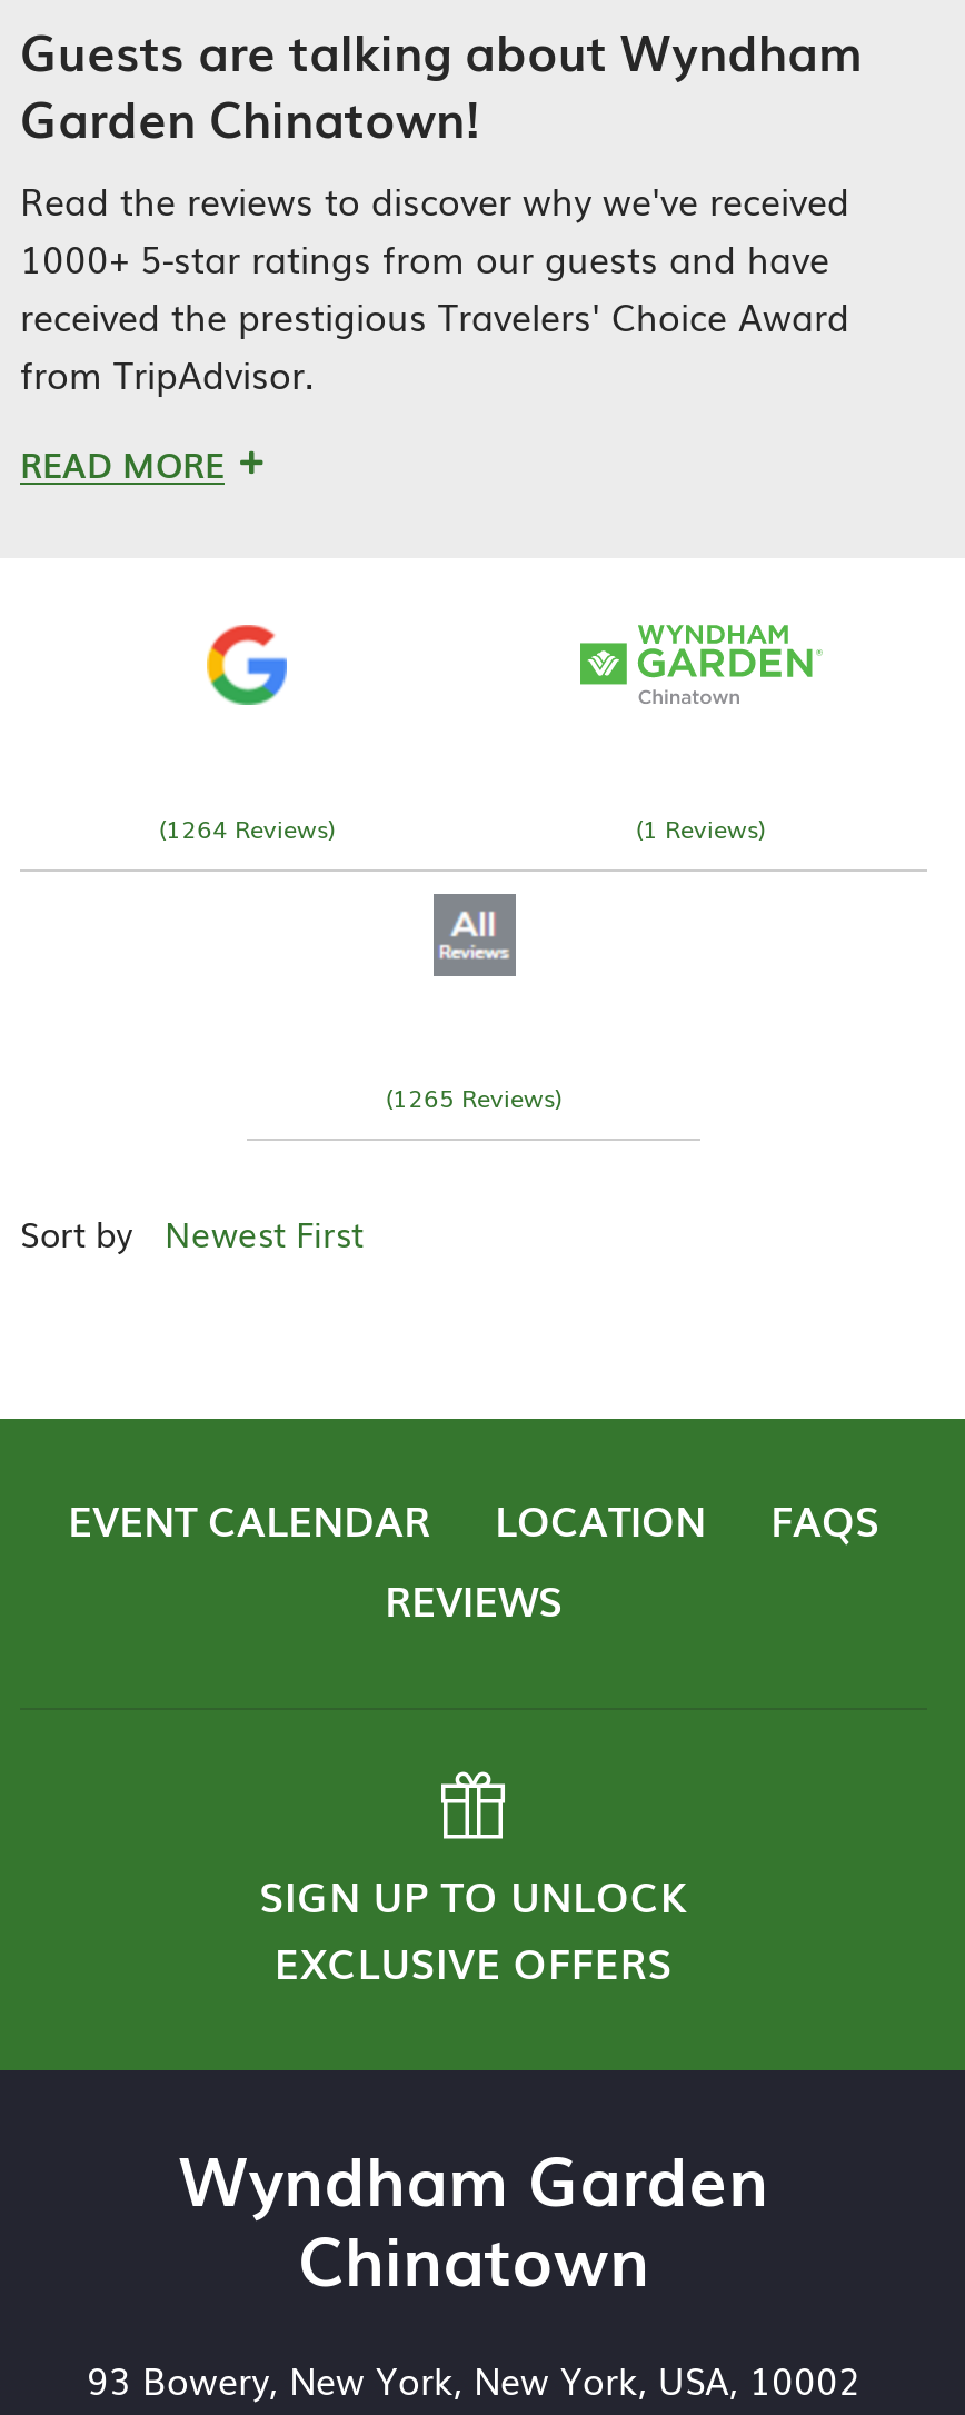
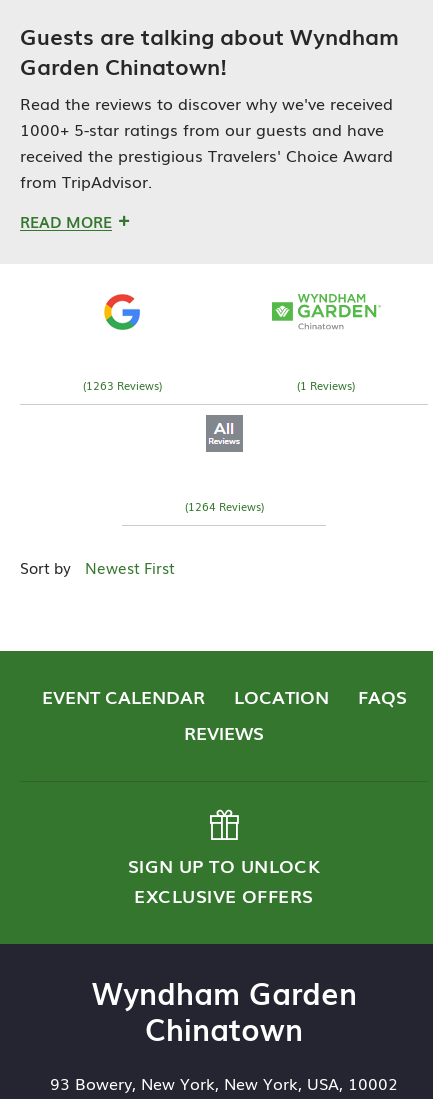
- (1264 Reviews)
+ (1263 Reviews)

- (1265 Reviews)
+ (1264 Reviews)
